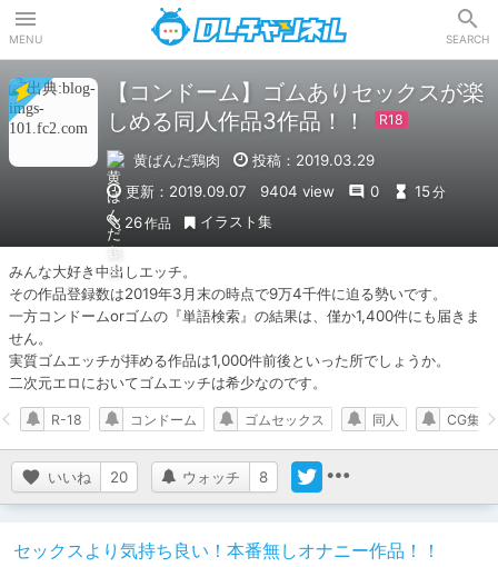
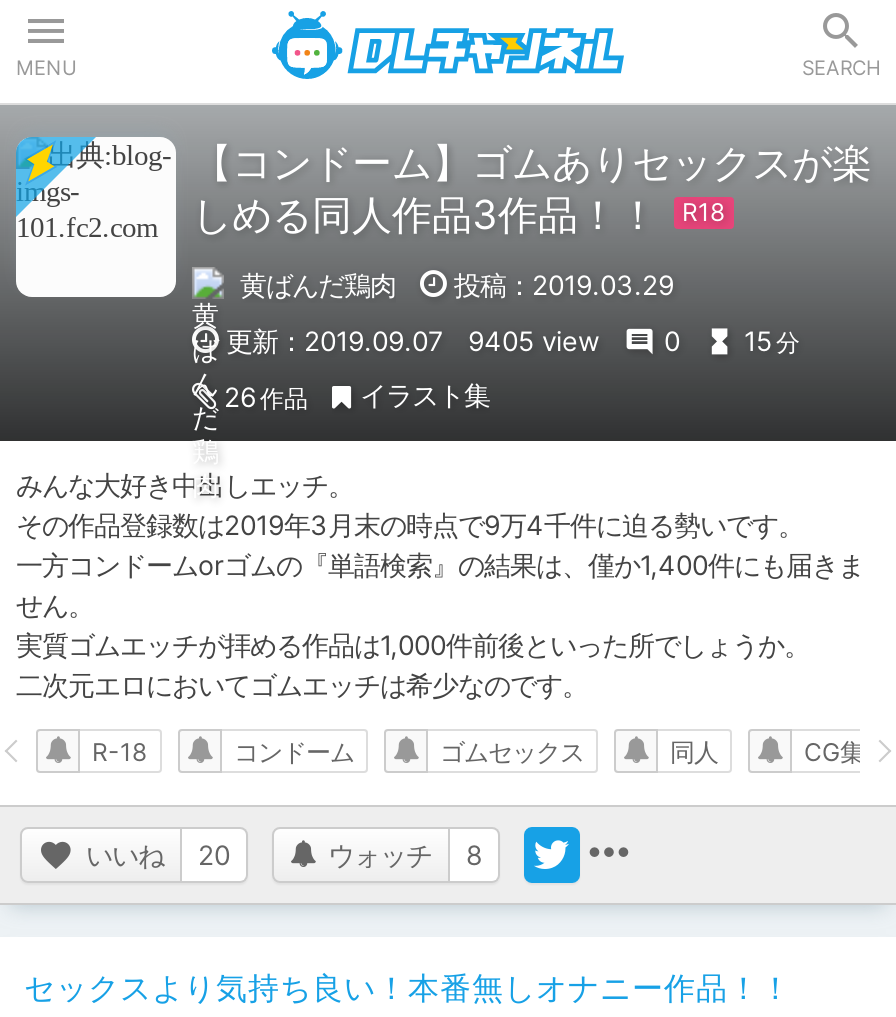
- 更新：2019.09.07 9404 view 0 15 分
+ 更新：2019.09.07 9405 view 0 15 分
